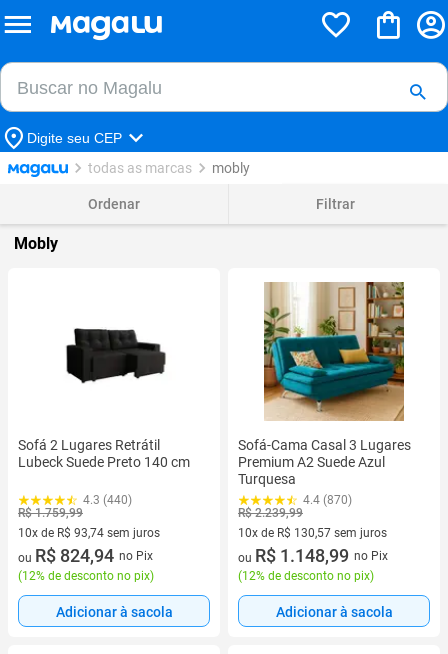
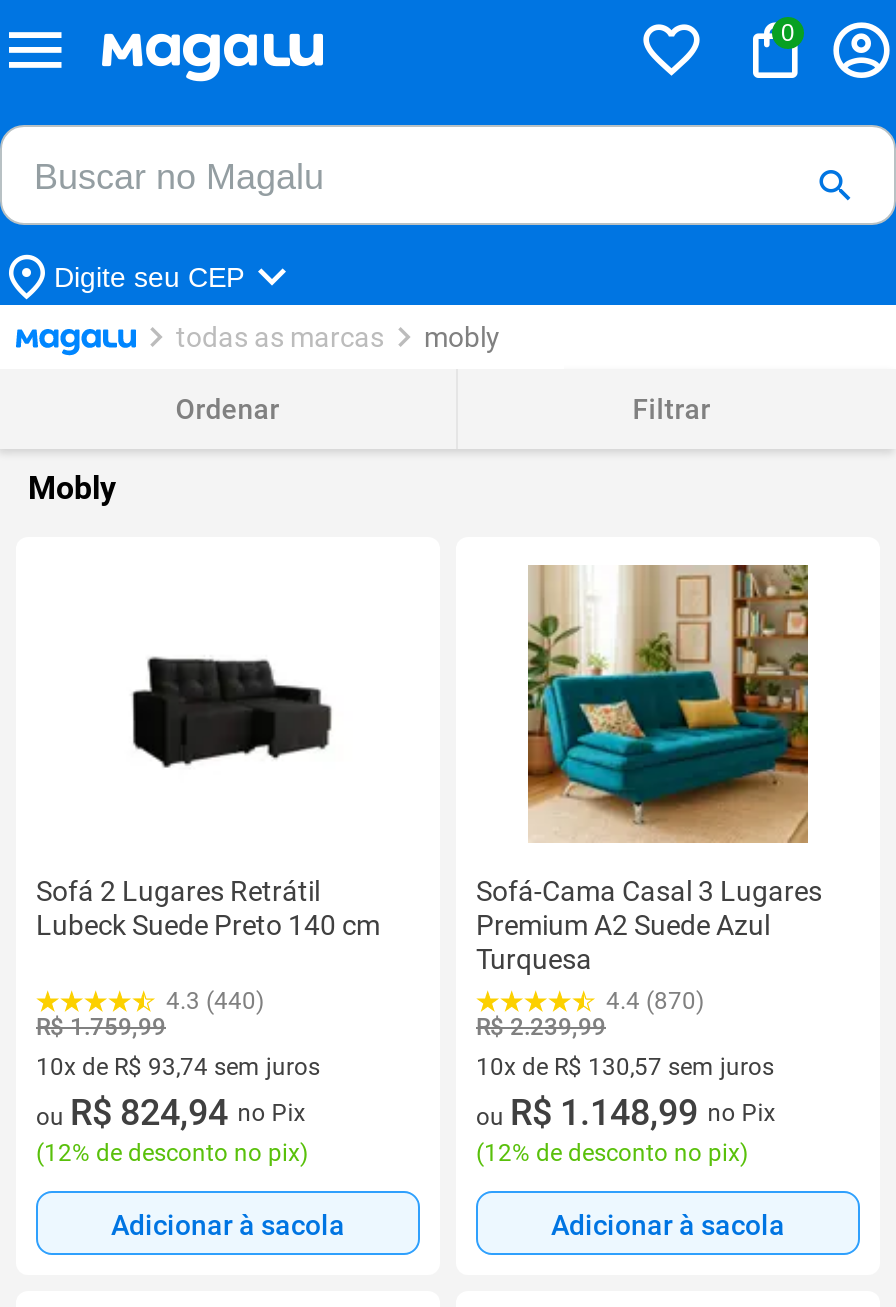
+ 0
